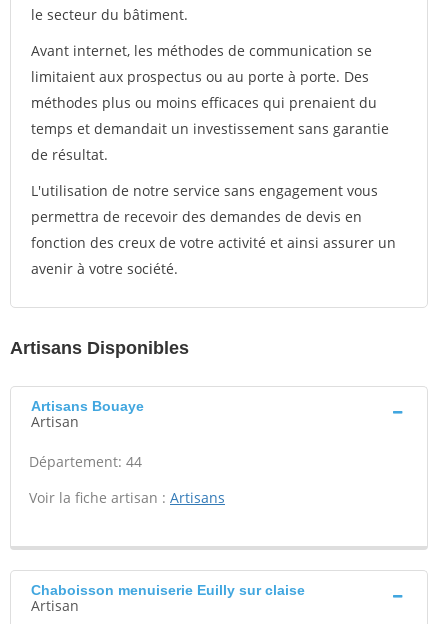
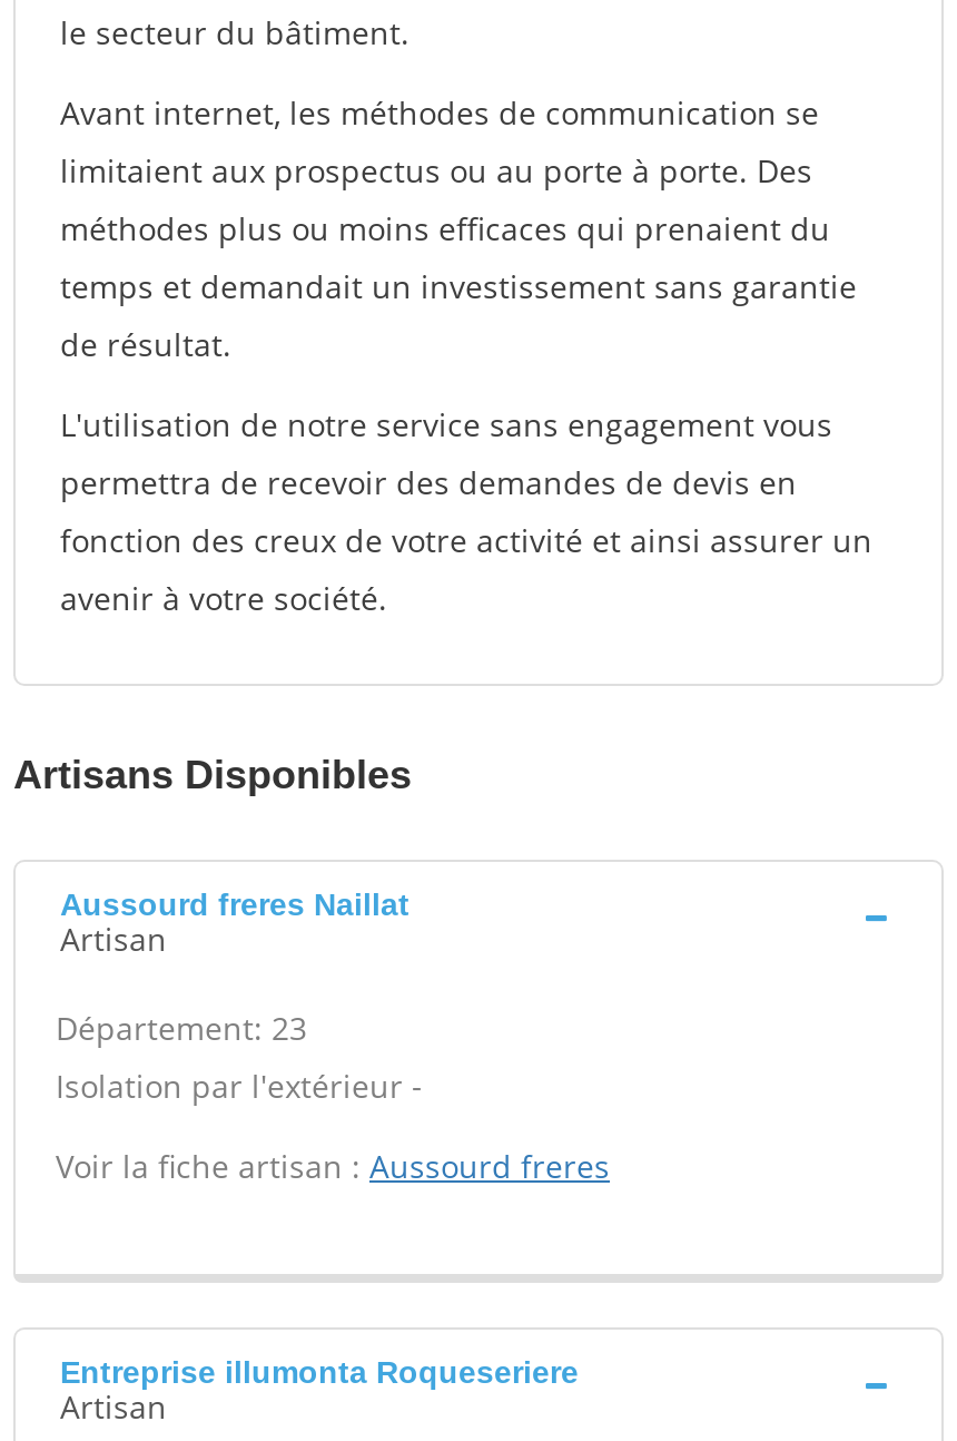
- Artisans Bouaye
+ Aussourd freres Naillat

- Département: 44
+ Département: 23
+ Isolation par l'extérieur -

- Voir la fiche artisan : Artisans
+ Voir la fiche artisan : Aussourd freres

- Chaboisson menuiserie Euilly sur claise
+ Entreprise illumonta Roqueseriere
